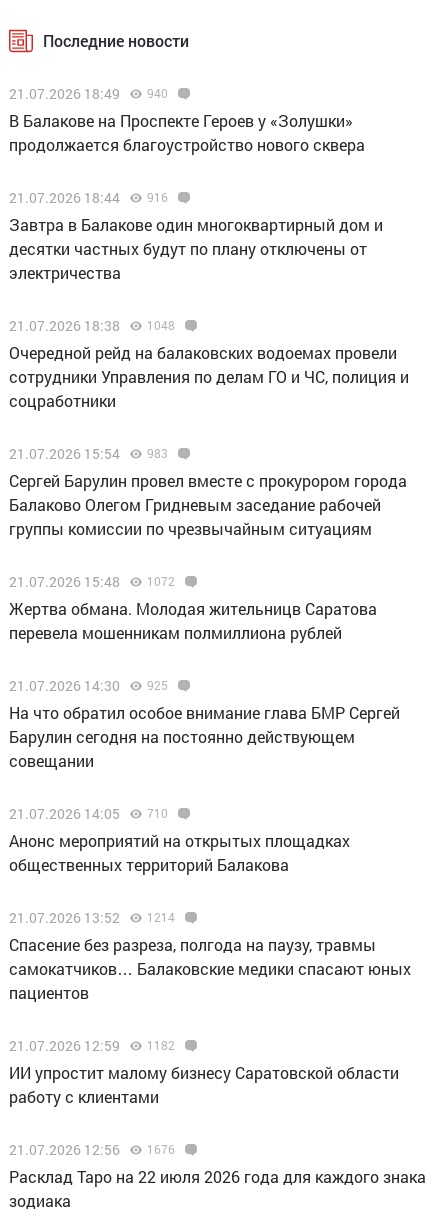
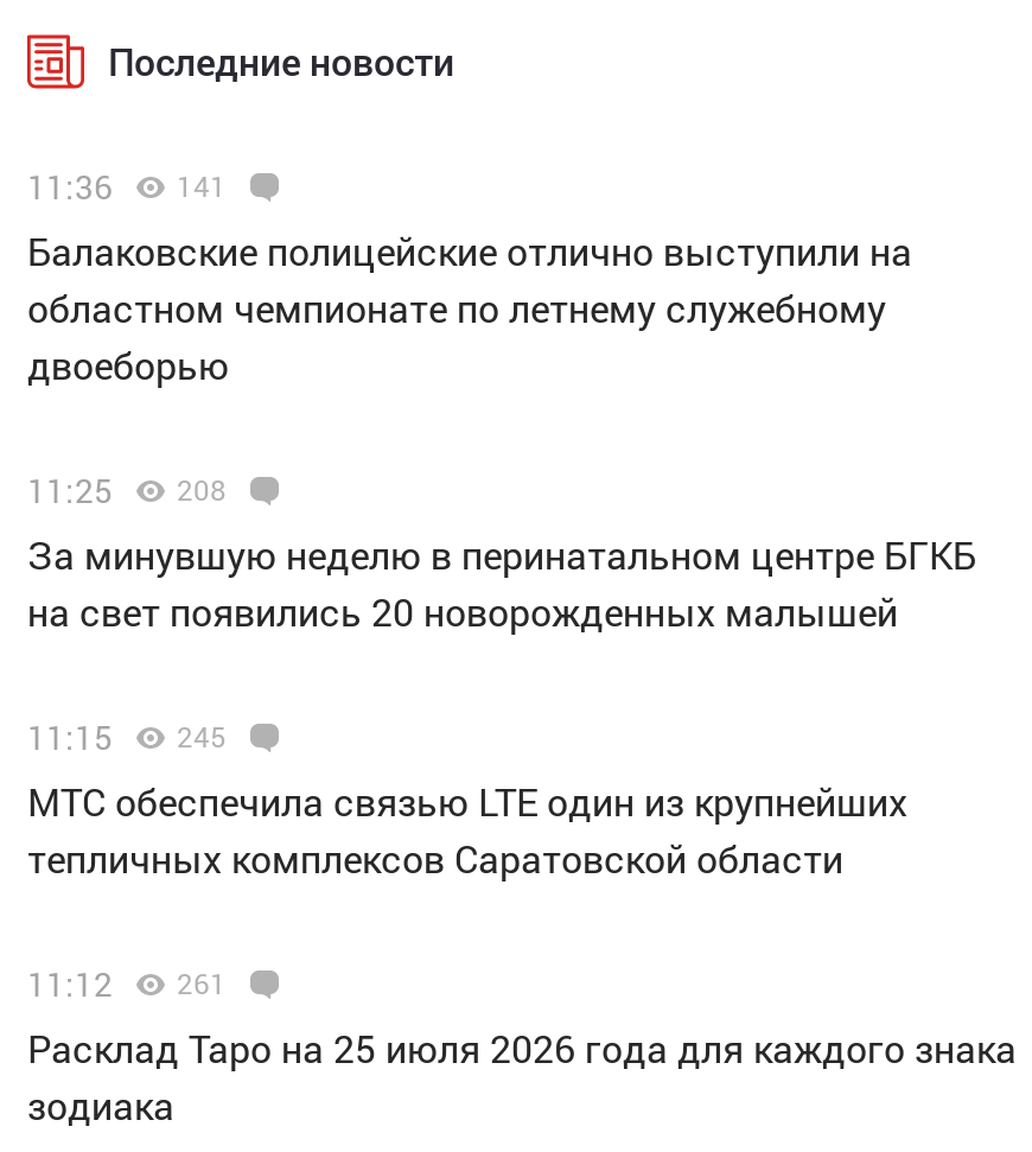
- 21.07.2026 18:49
- 940
- В Балакове на Проспекте Героев у «Золушки»
- продолжается благоустройство нового сквера
- 21.07.2026 18:44
- 916
- Завтра в Балакове один многоквартирный дом и
- десятки частных будут по плану отключены от
- электричества
- 21.07.2026 18:38
- 1048
- Очередной рейд на балаковских водоемах провели
- сотрудники Управления по делам ГО и ЧС, полиция и
- соцработники
- 21.07.2026 15:54
- 983
- Сергей Барулин провел вместе с прокурором города
- Балаково Олегом Гридневым заседание рабочей
- группы комиссии по чрезвычайным ситуациям
- 21.07.2026 15:48
- 1072
- Жертва обмана. Молодая жительницв Саратова
- перевела мошенникам полмиллиона рублей
- 21.07.2026 14:30
- 925
- На что обратил особое внимание глава БМР Сергей
- Барулин сегодня на постоянно действующем
- совещании
- 21.07.2026 14:05
- 710
- Анонс мероприятий на открытых площадках
- общественных территорий Балакова
- 21.07.2026 13:52
- 1214
- Спасение без разреза, полгода на паузу, травмы
- самокатчиков… Балаковские медики спасают юных
- пациентов
- 21.07.2026 12:59
- 1182
- ИИ упростит малому бизнесу Саратовской области
- работу с клиентами
- 21.07.2026 12:56
- 1676
- Расклад Таро на 22 июля 2026 года для каждого знака
+ 11:36
+ 141
+ Балаковские полицейские отлично выступили на
+ областном чемпионате по летнему служебному
+ двоеборью
+ 11:25
+ 208
+ За минувшую неделю в перинатальном центре БГКБ
+ на свет появились 20 новорожденных малышей
+ 11:15
+ 245
+ МТС обеспечила связью LTE один из крупнейших
+ тепличных комплексов Саратовской области
+ 11:12
+ 261
+ Расклад Таро на 25 июля 2026 года для каждого знака
